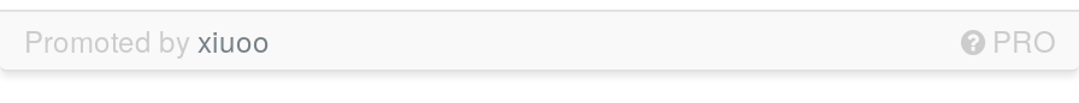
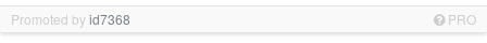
- Promoted by xiuoo
+ Promoted by id7368
